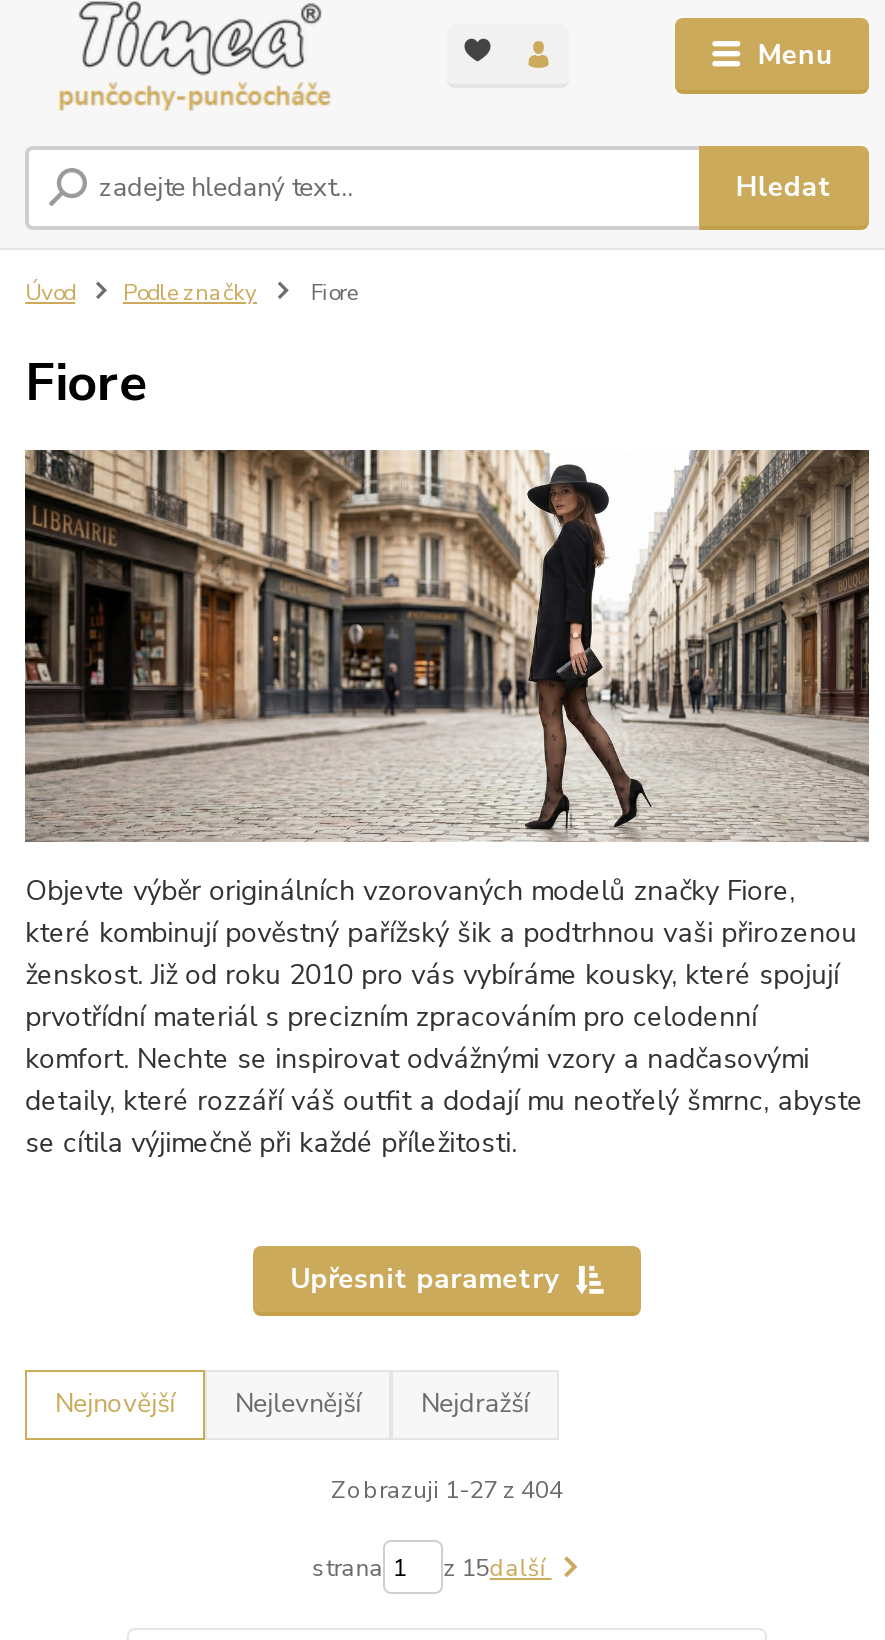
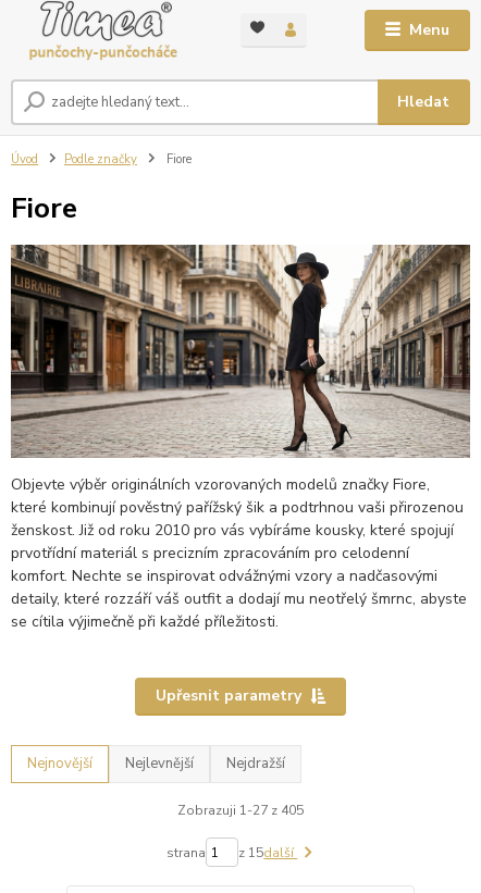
- Zobrazuji 1-27 z 404
+ Zobrazuji 1-27 z 405
